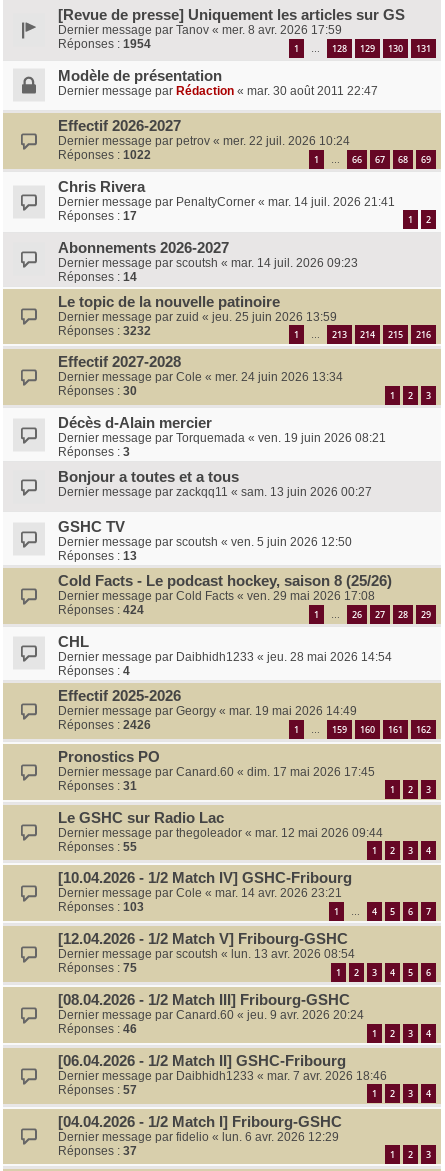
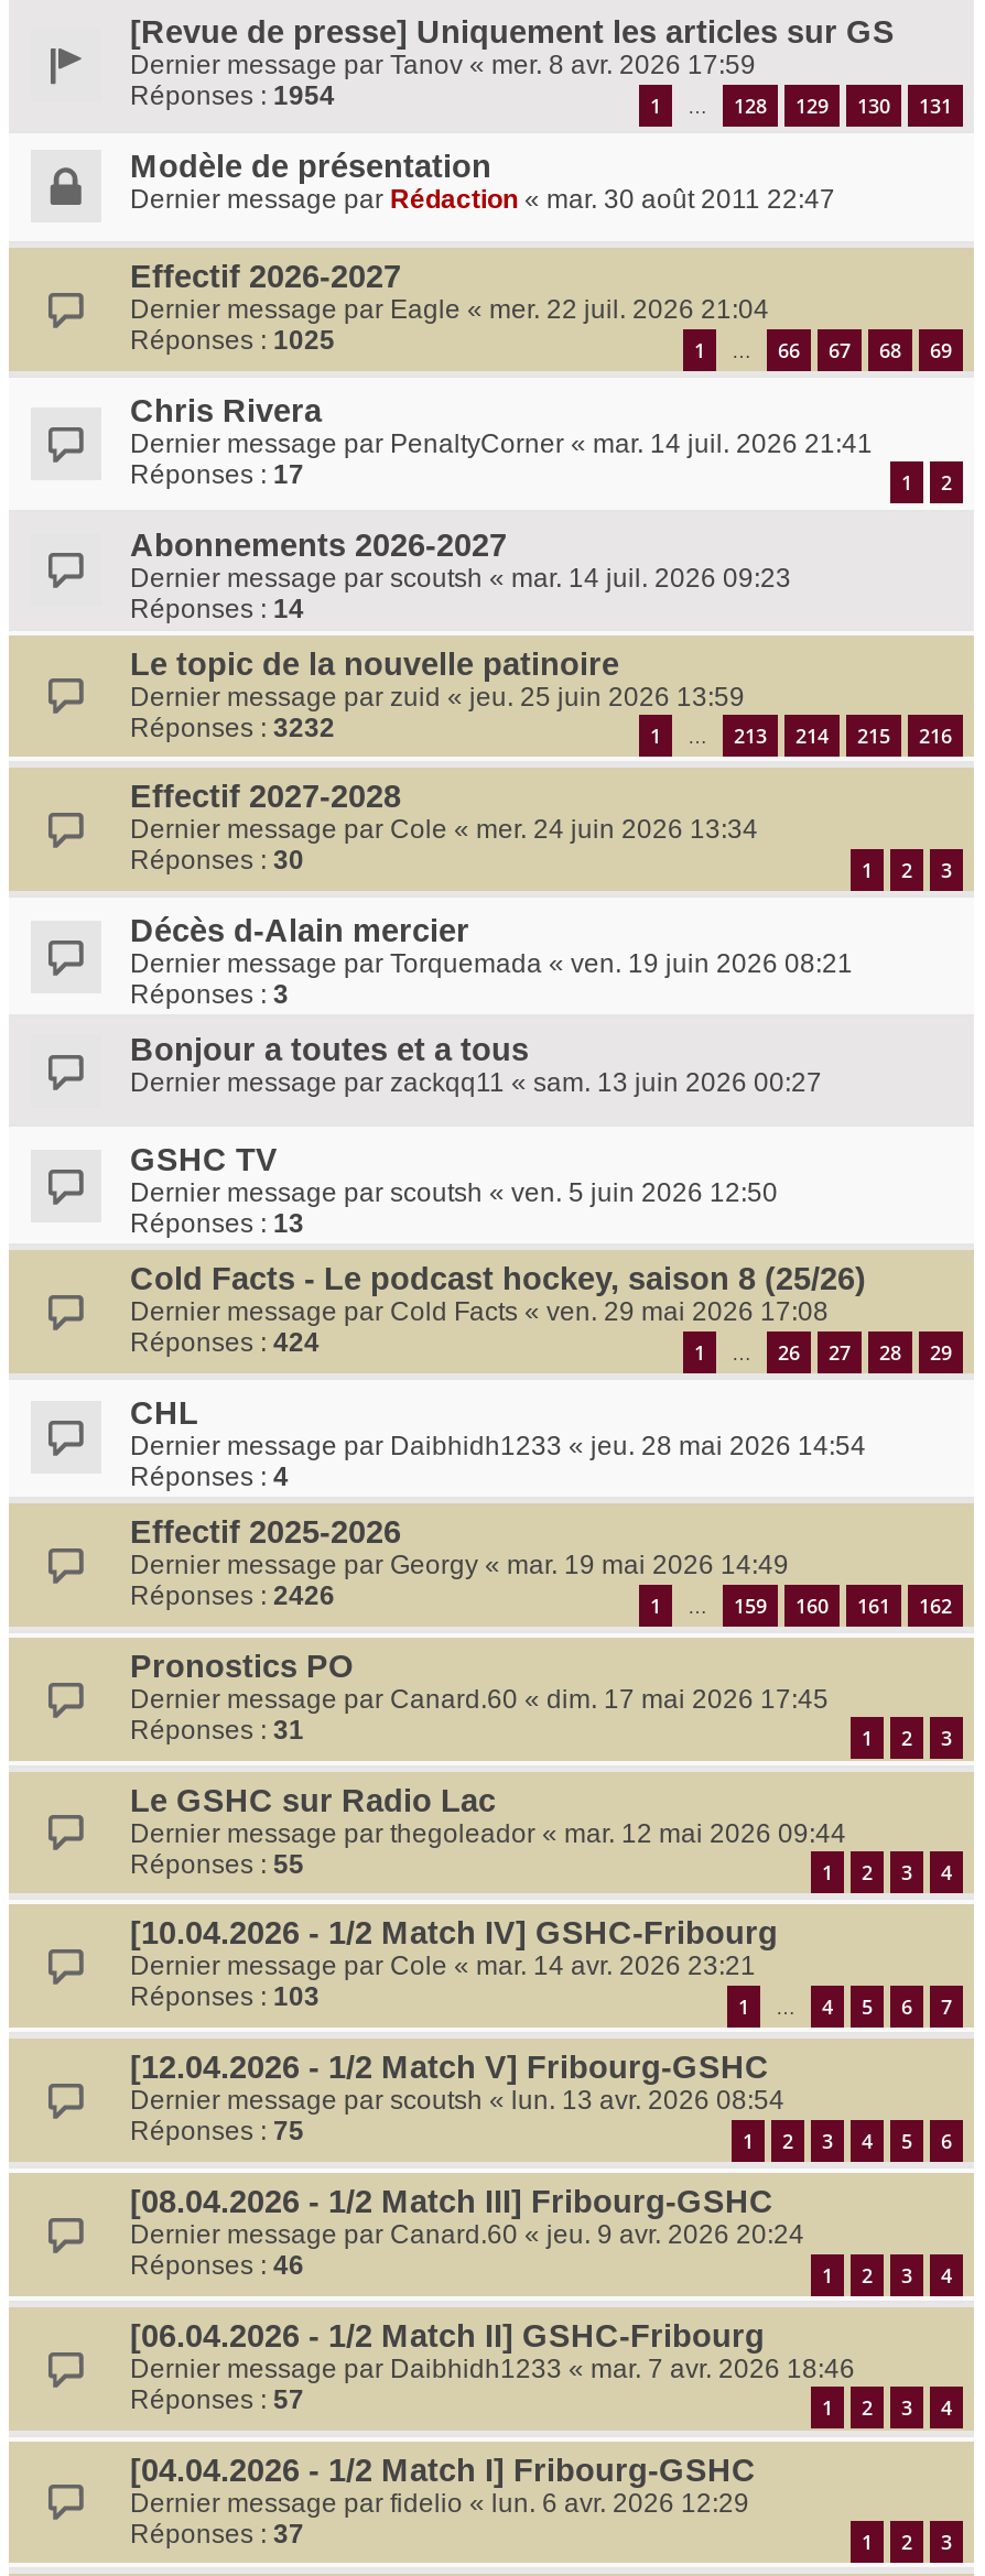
- Dernier message par petrov «mer. 22 juil. 2026 10:24
+ Dernier message par Eagle «mer. 22 juil. 2026 21:04

- Réponses : 1022
+ Réponses : 1025
